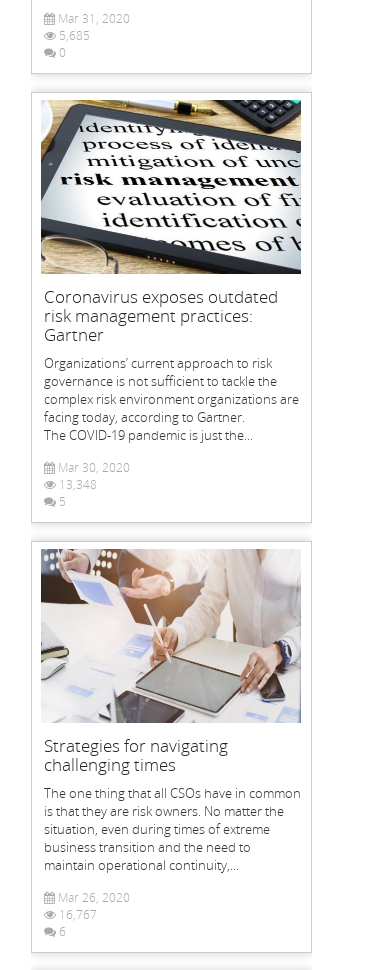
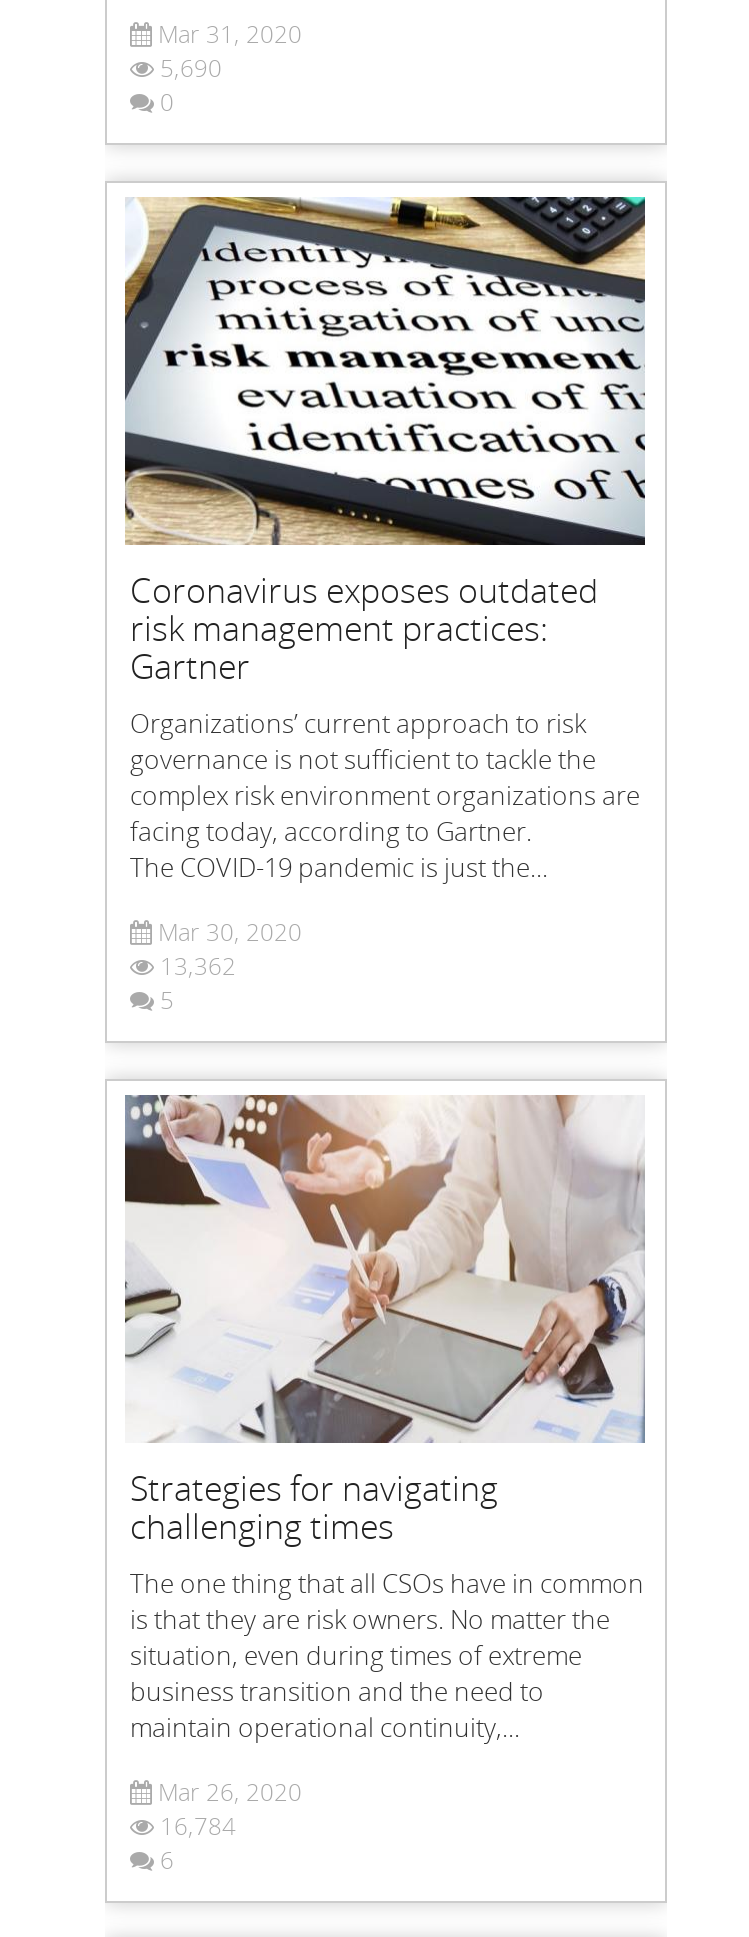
- 5,685
+ 5,690

- 13,348
+ 13,362

- 16,767
+ 16,784
